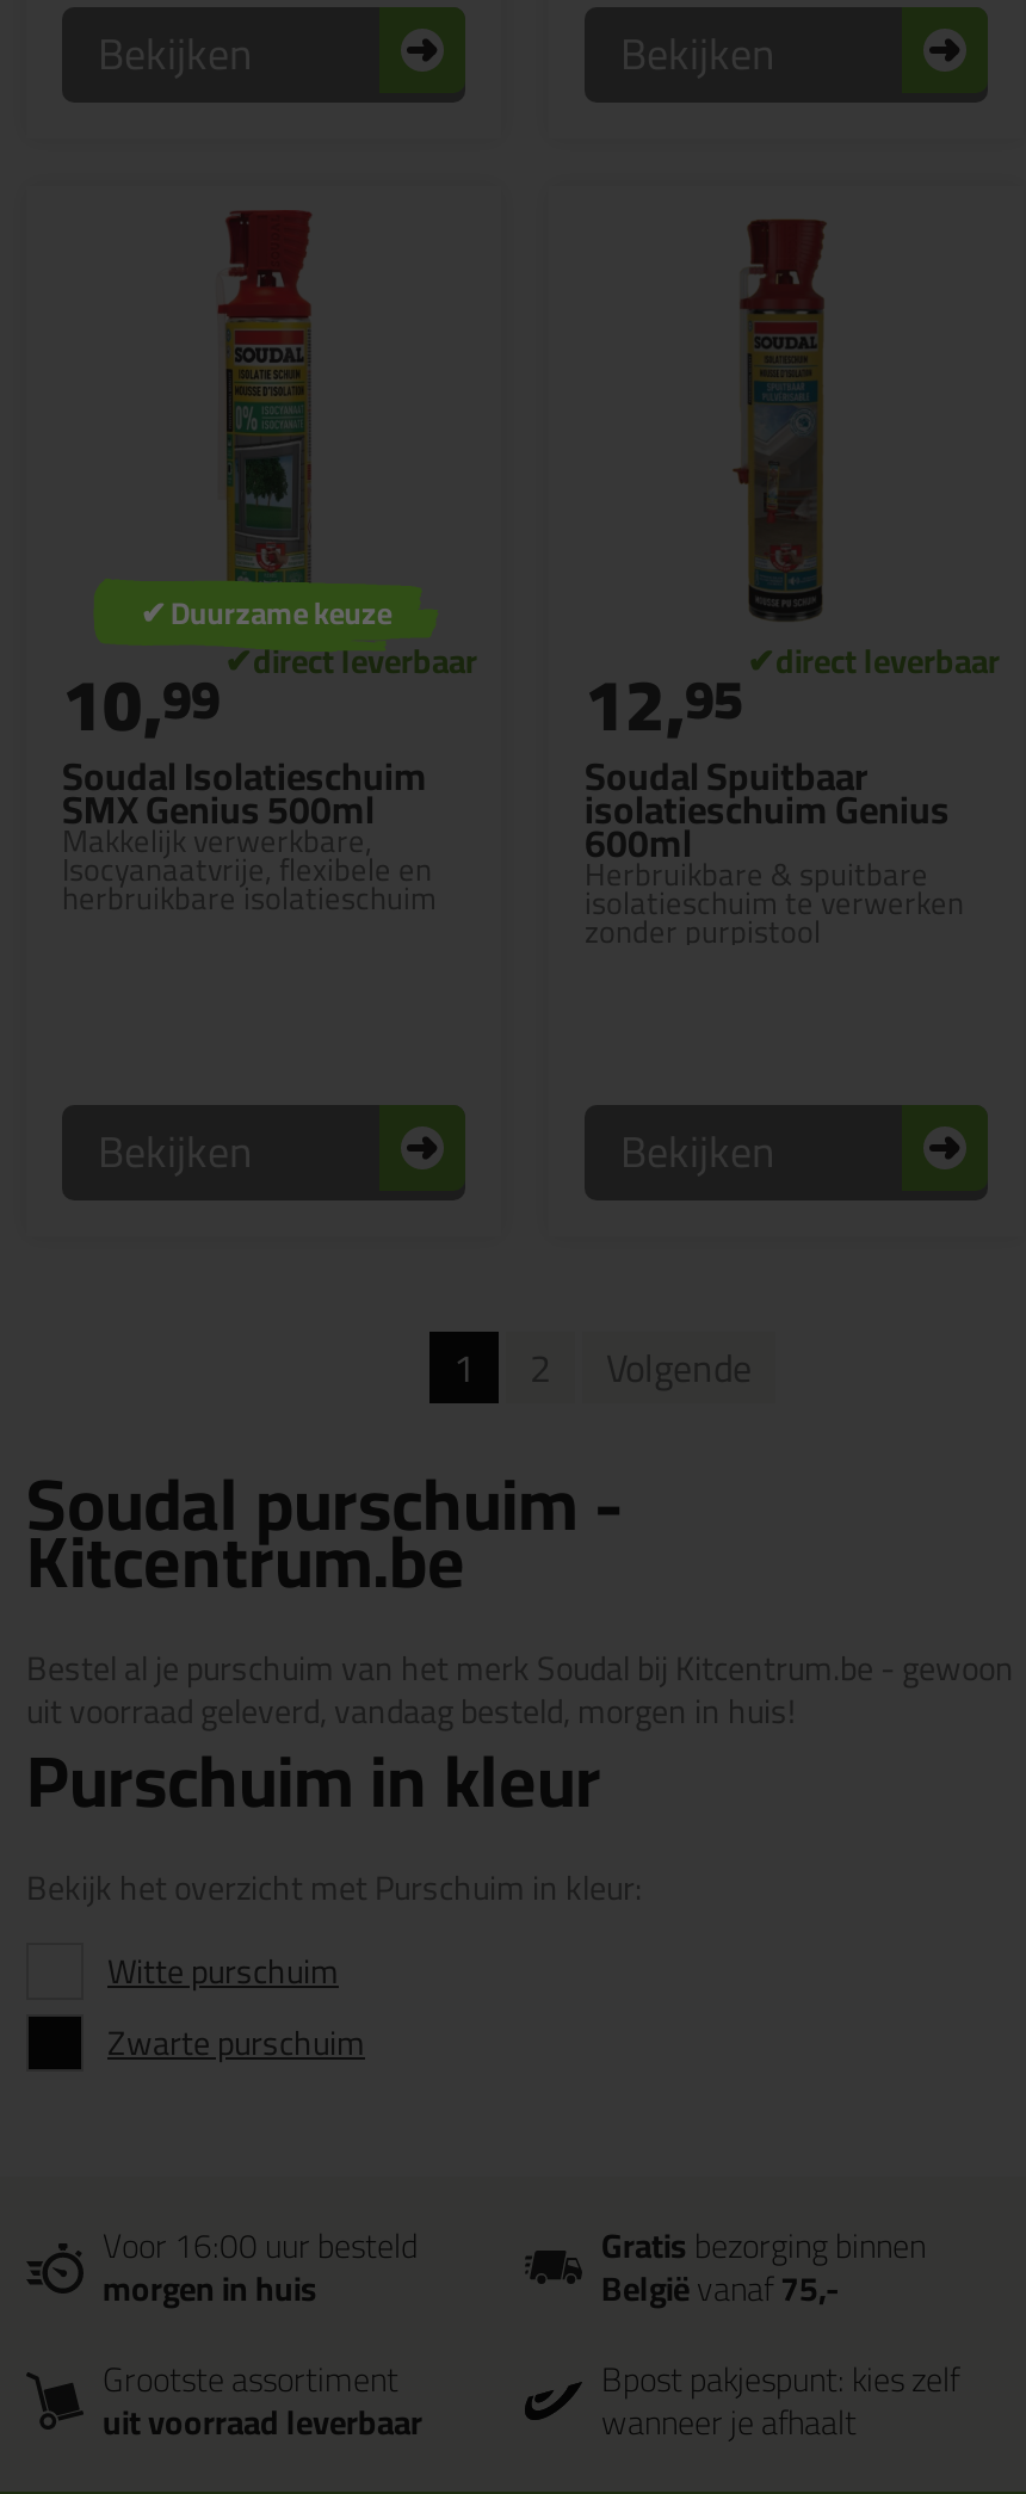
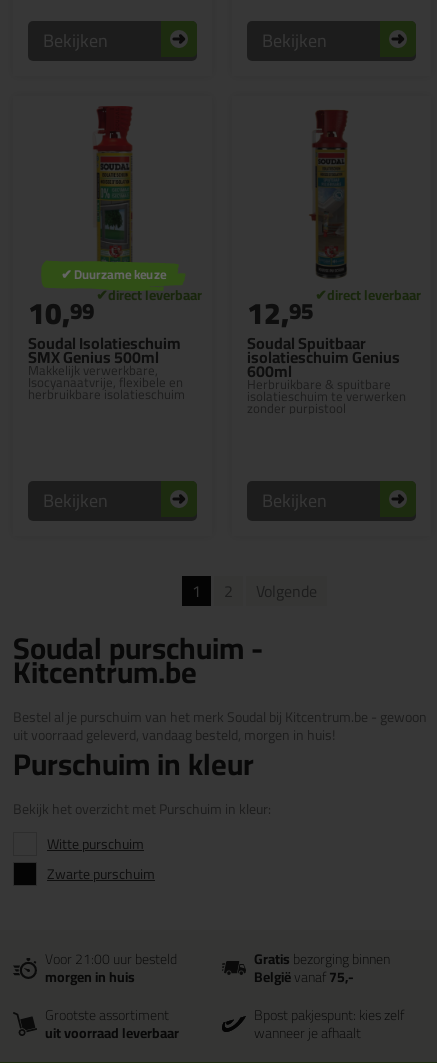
- Voor 16:00 uur besteld
+ Voor 21:00 uur besteld
